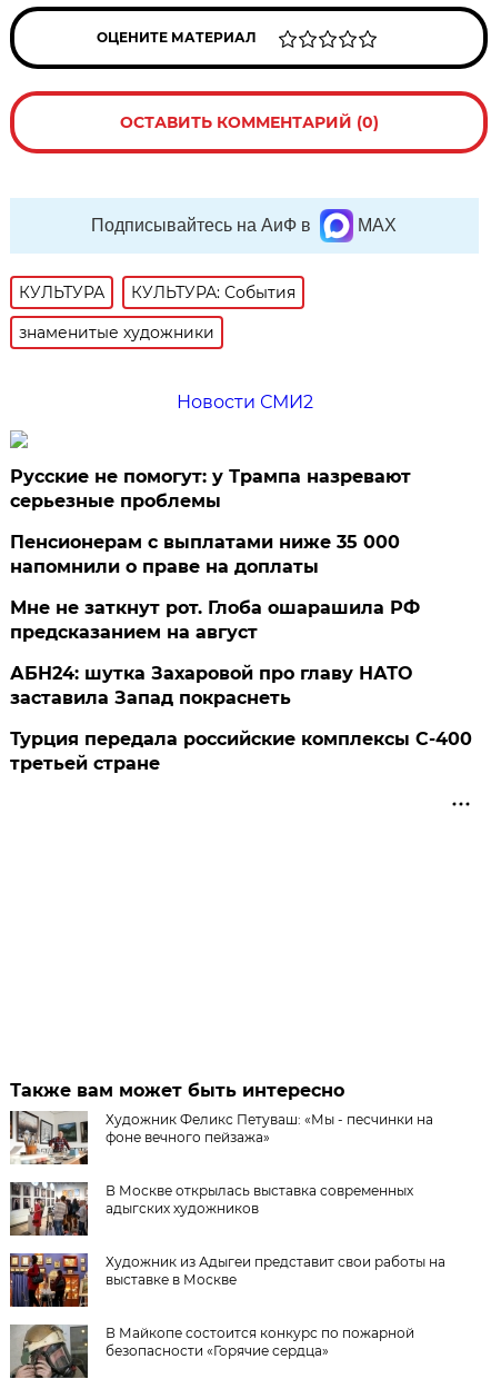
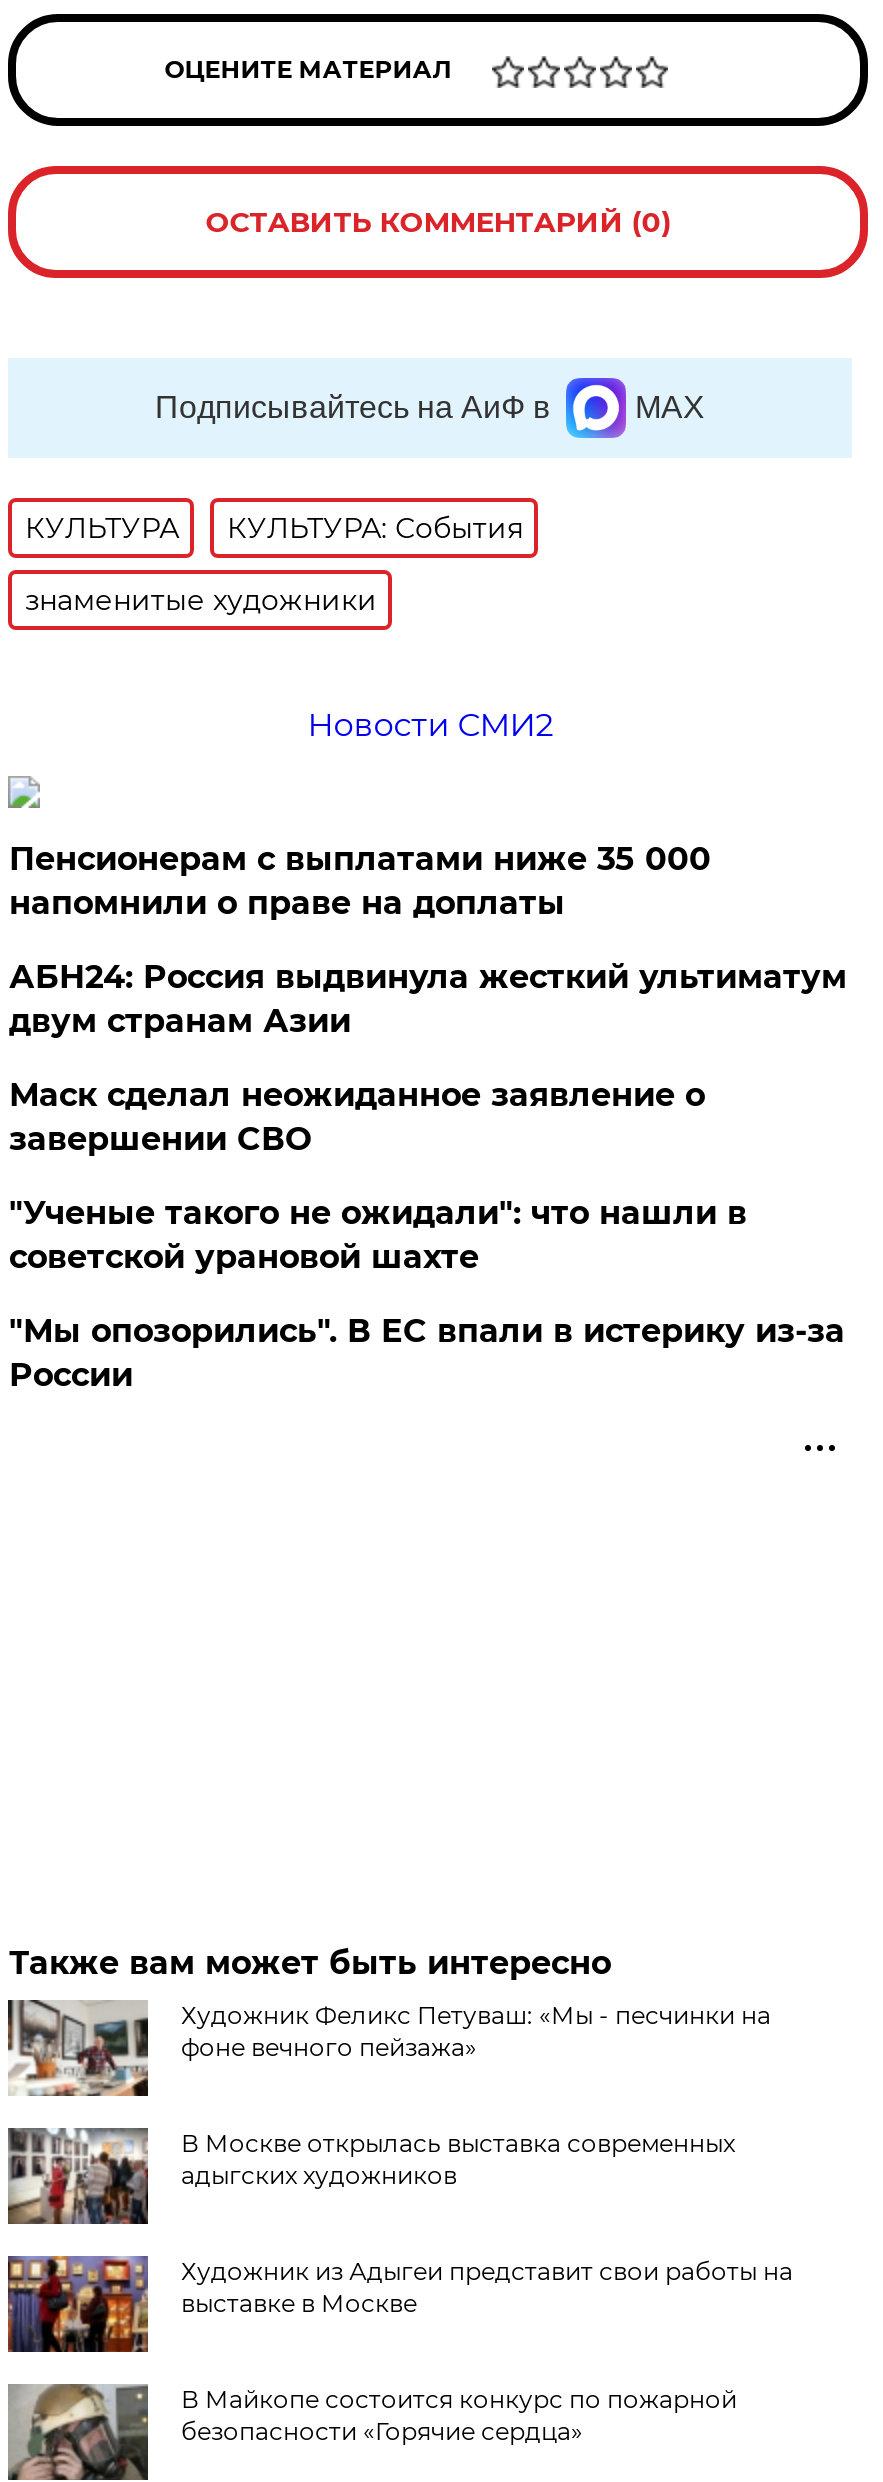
- Русские не помогут: у Трампа назревают
- серьезные проблемы

moved up: Пенсионерам с выплатами ниже 35 000 | напомнили о праве на доплаты

- Мне не заткнут рот. Глоба ошарашила РФ
- предсказанием на август
- АБН24: шутка Захаровой про главу НАТО
- заставила Запад покраснеть
- Турция передала российские комплексы С-400
- третьей стране
+ АБН24: Россия выдвинула жесткий ультиматум
+ двум странам Азии
+ Маск сделал неожиданное заявление о
+ завершении СВО
+ "Ученые такого не ожидали": что нашли в
+ советской урановой шахте
+ "Мы опозорились". В ЕС впали в истерику из-за
+ России
